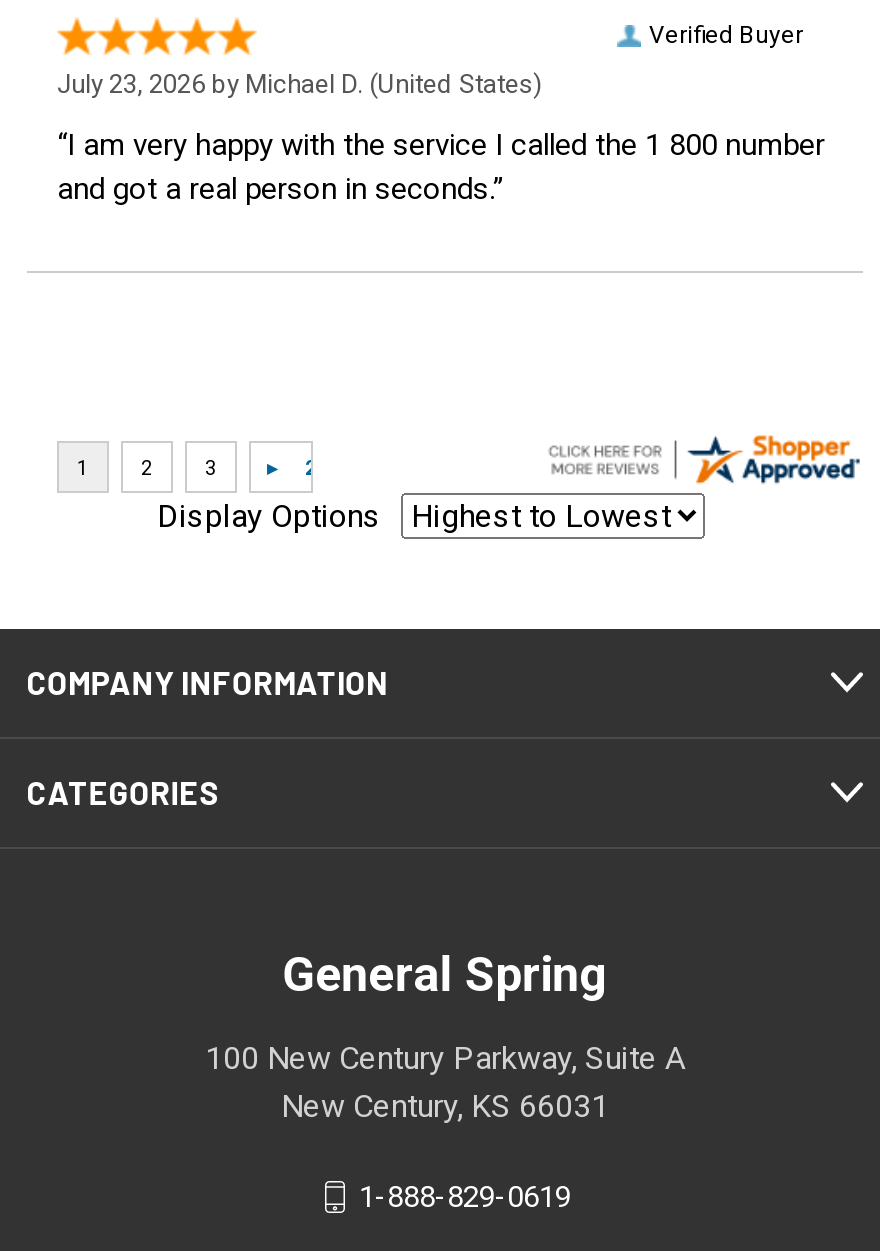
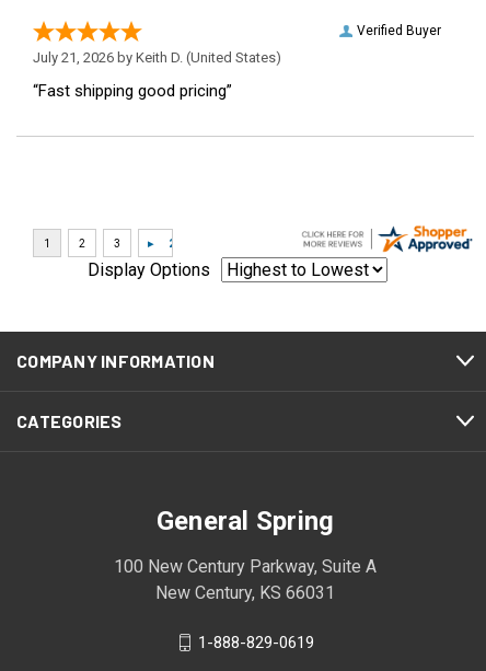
- July 23, 2026 by Michael D. (United States)
+ July 21, 2026 by Keith D. (United States)

- “I am very happy with the service I called the 1 800 number
- and got a real person in seconds.”
+ “Fast shipping good pricing”
